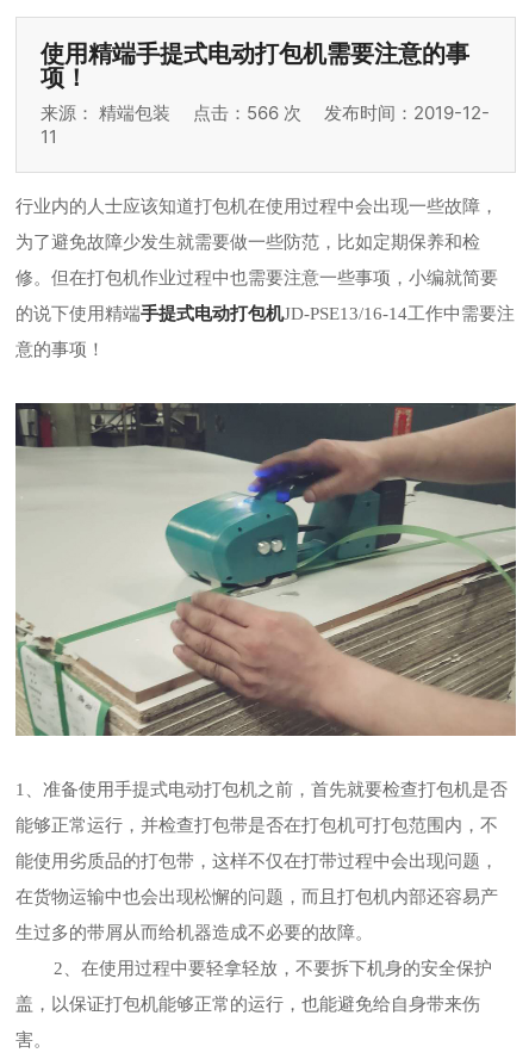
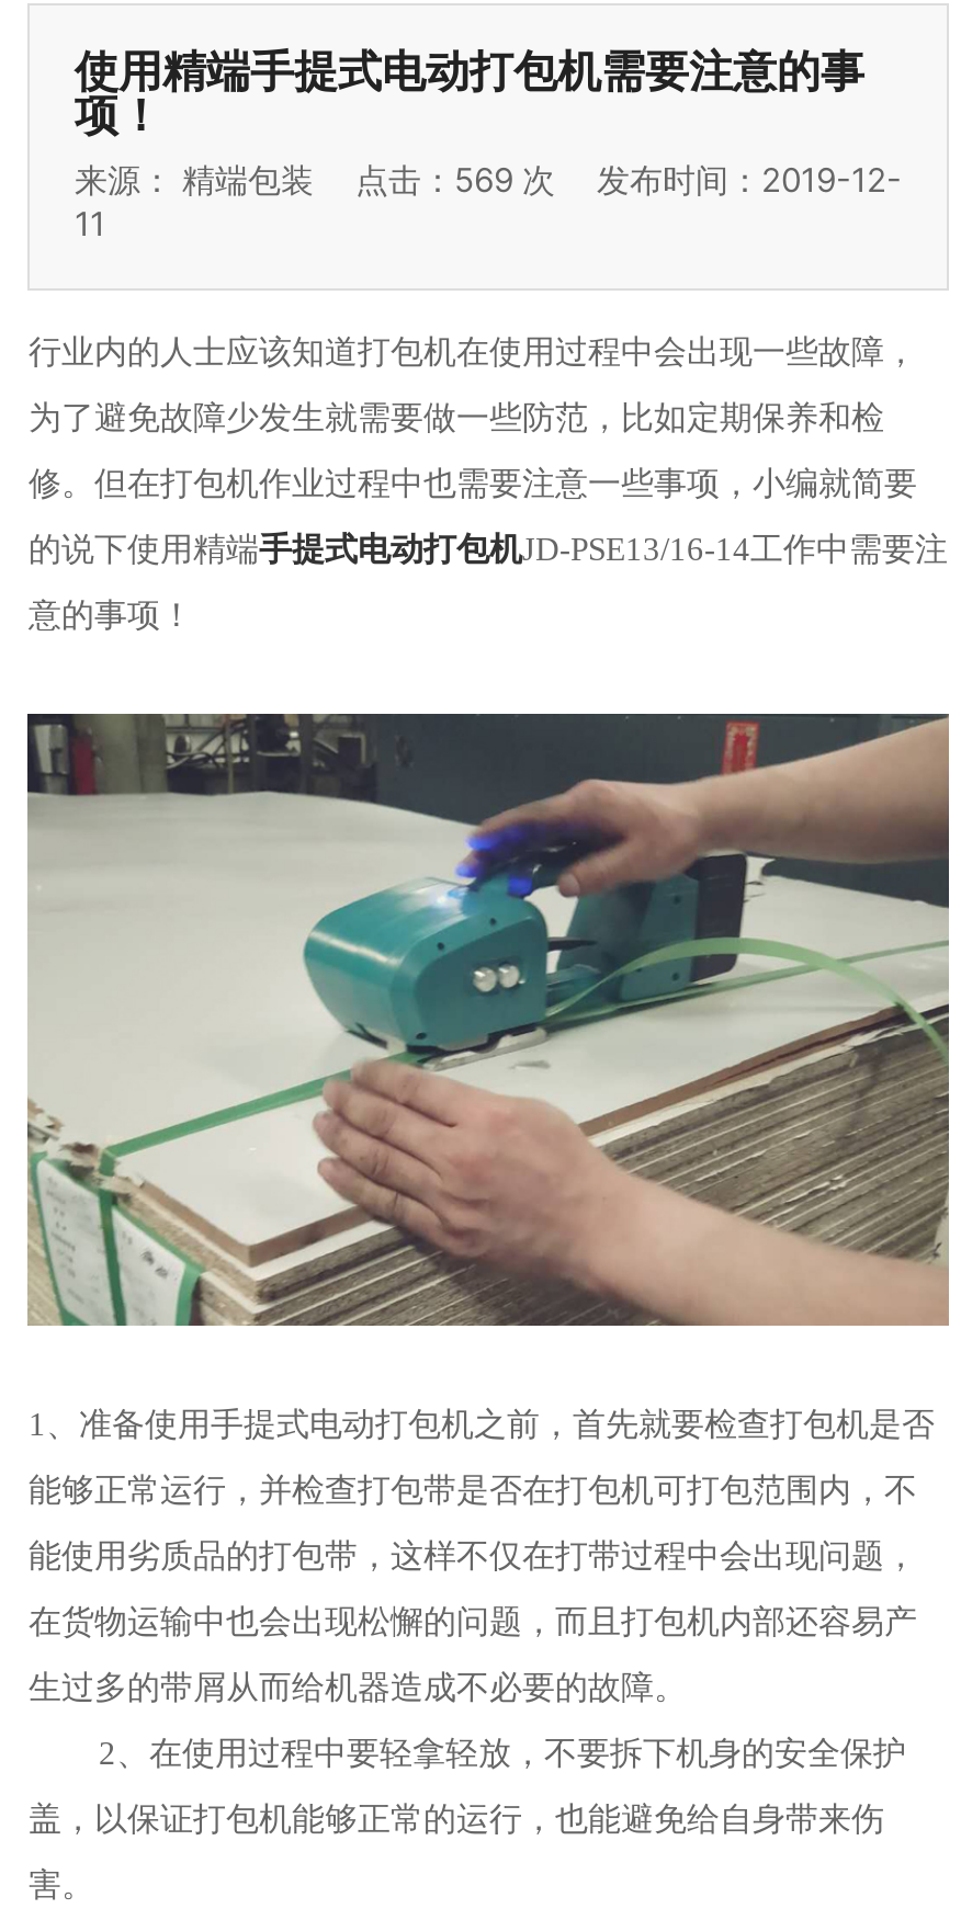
- 来源： 精端包装点击：566次发布时间：2019-12-
+ 来源： 精端包装点击：569次发布时间：2019-12-
